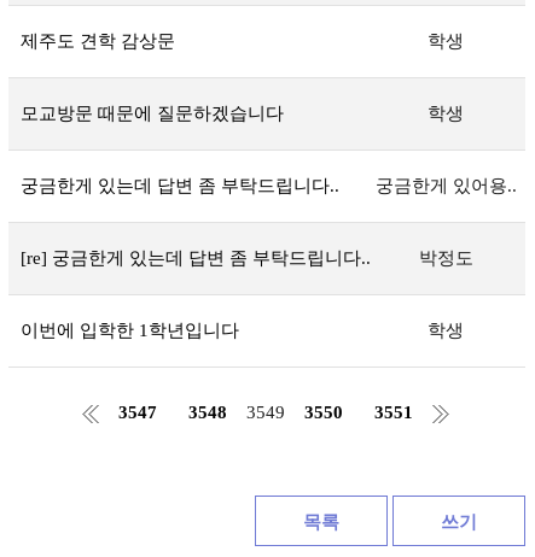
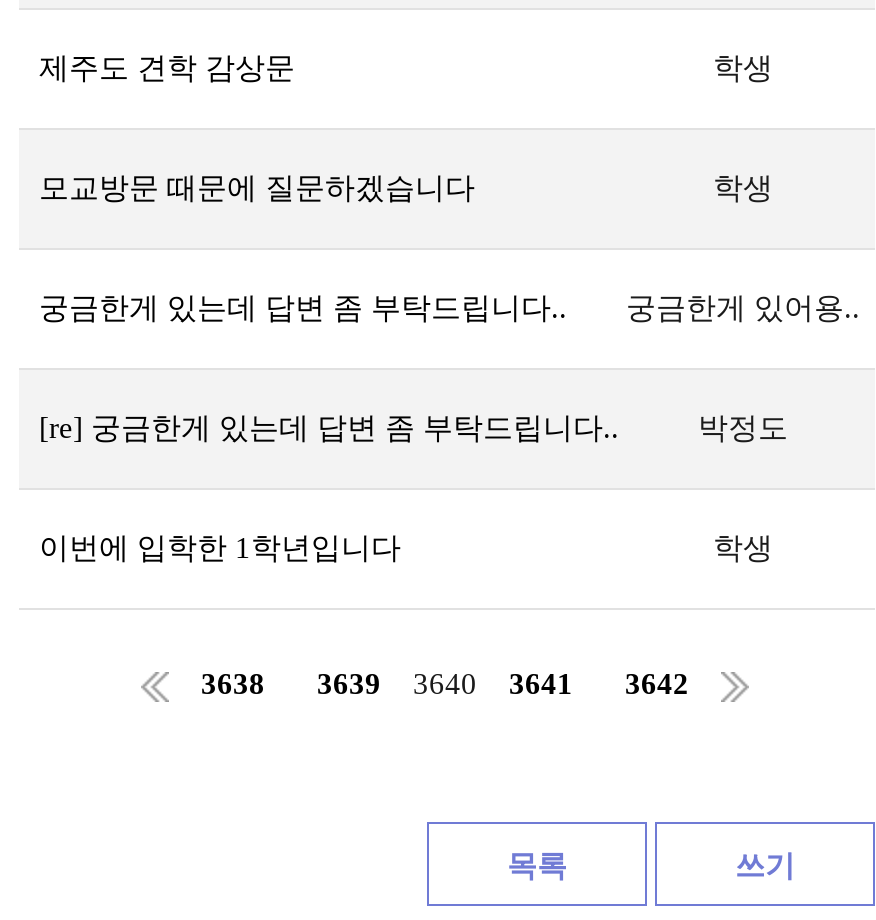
- 3547
+ 3638

- 3548
+ 3639

- 3549
+ 3640

- 3550
+ 3641

- 3551
+ 3642
